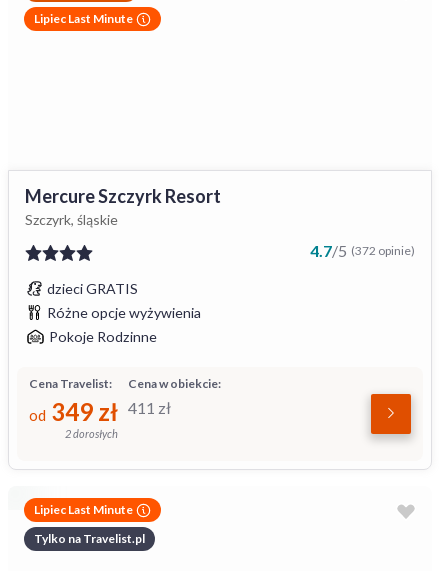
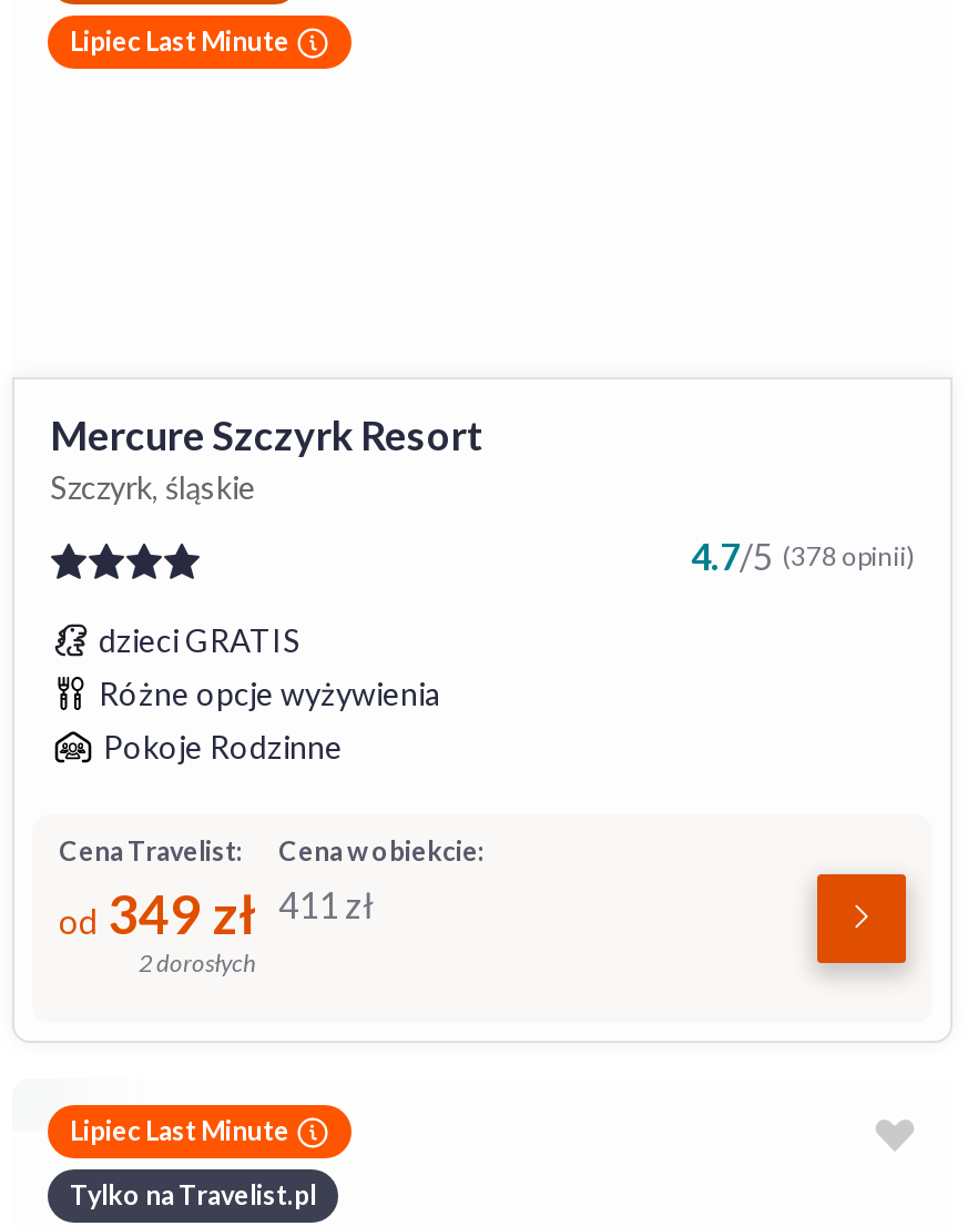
- 4.7/5 (372 opinie)
+ 4.7/5 (378 opinii)
